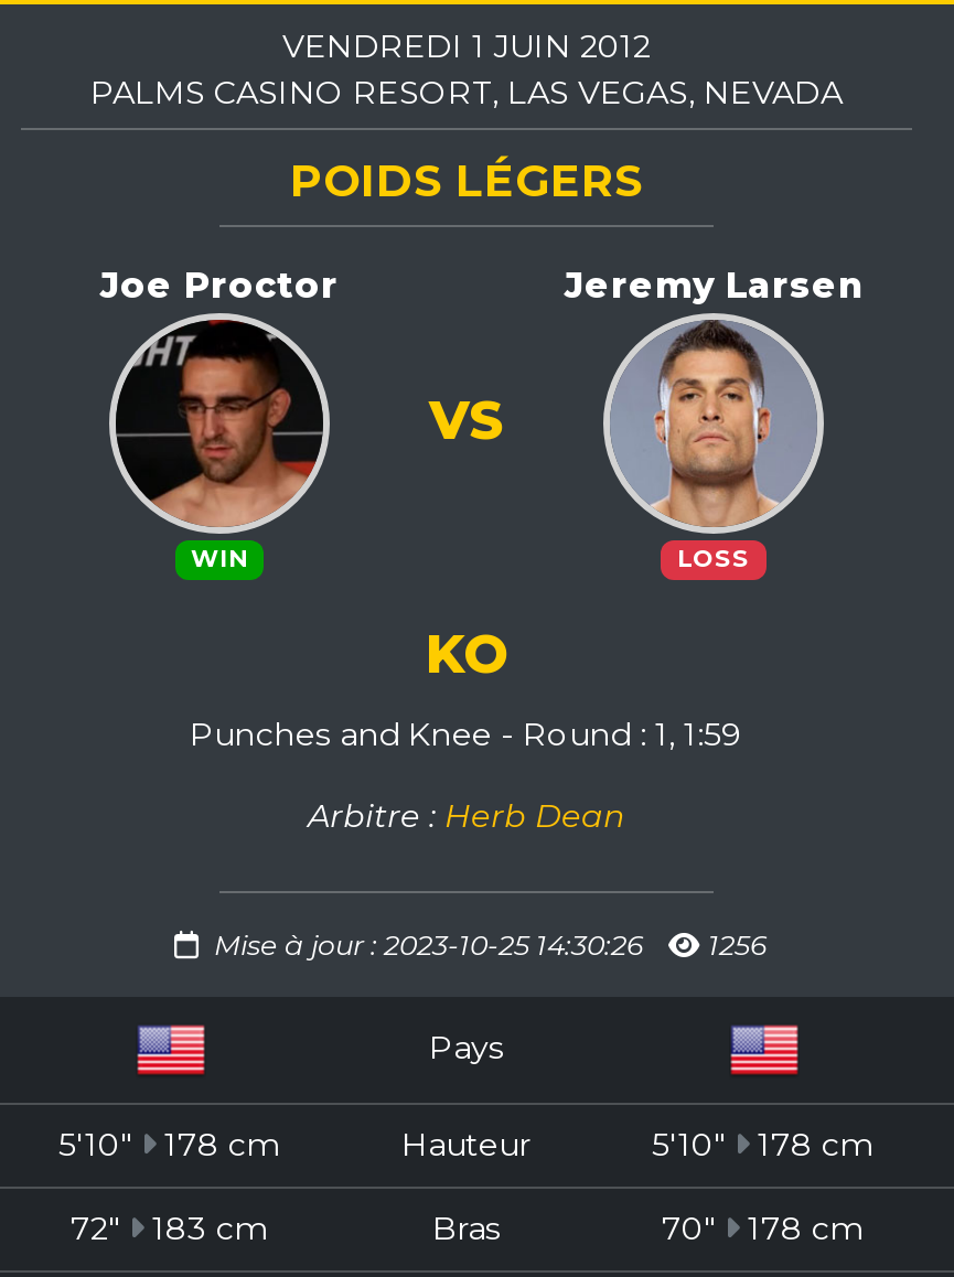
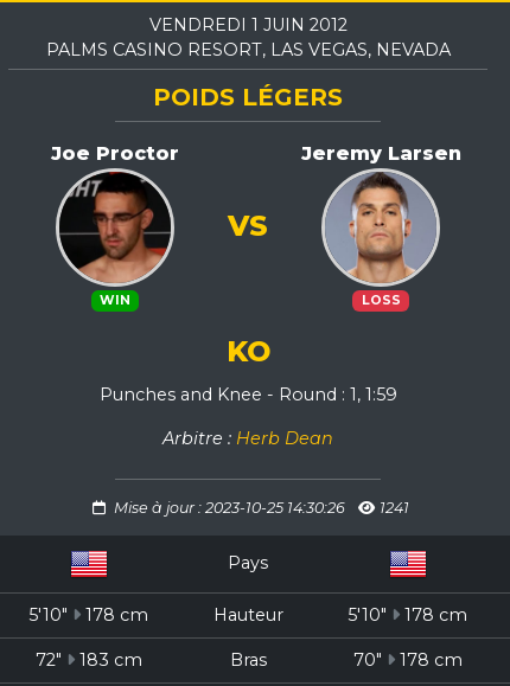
- Mise à jour : 2023-10-25 14:30:26 1256
+ Mise à jour : 2023-10-25 14:30:26 1241
